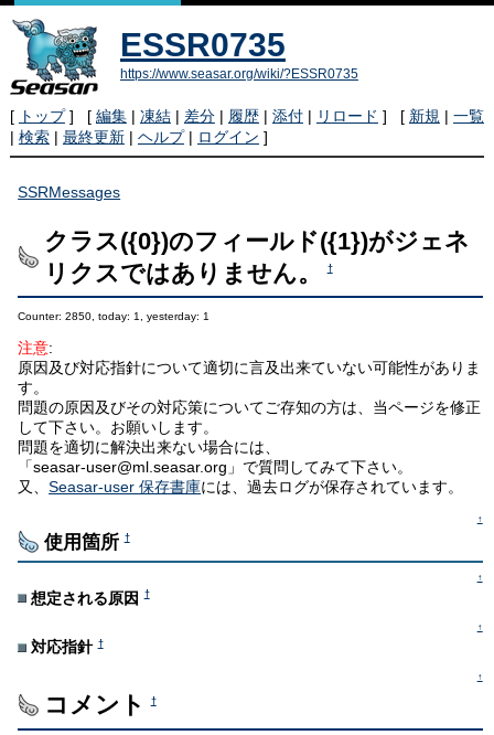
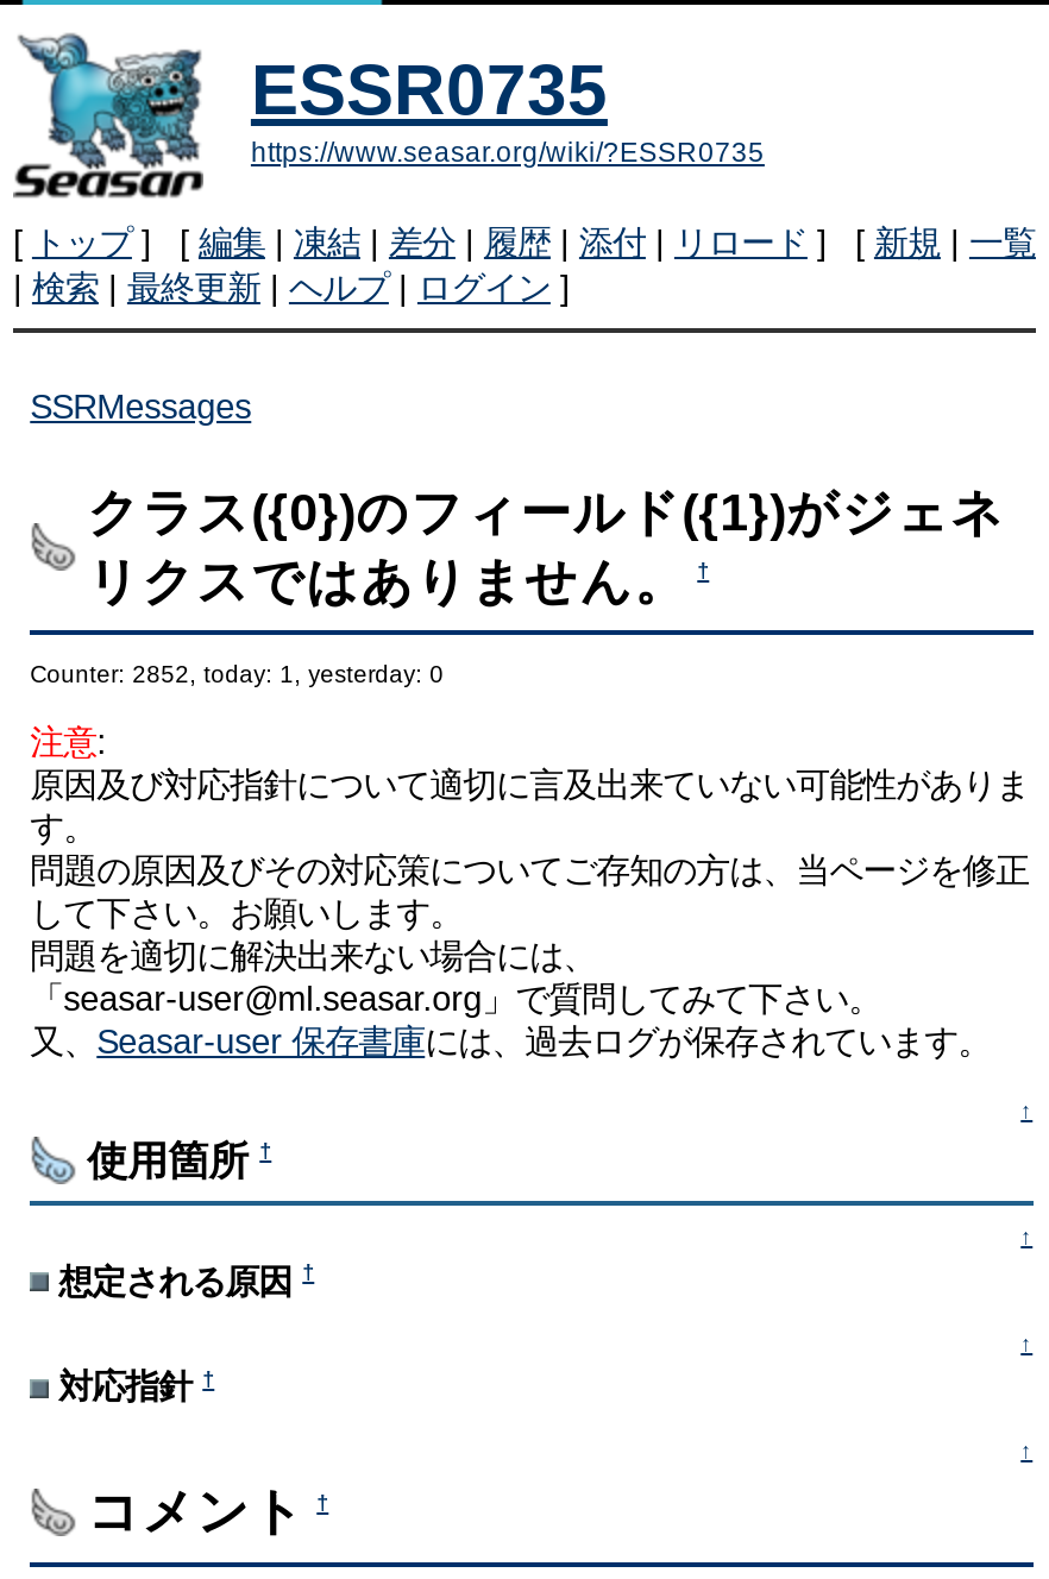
- Counter: 2850, today: 1, yesterday: 1
+ Counter: 2852, today: 1, yesterday: 0
